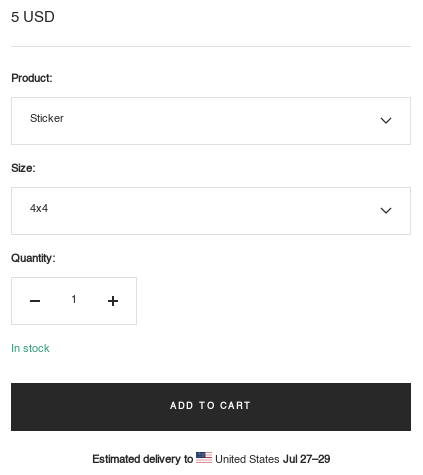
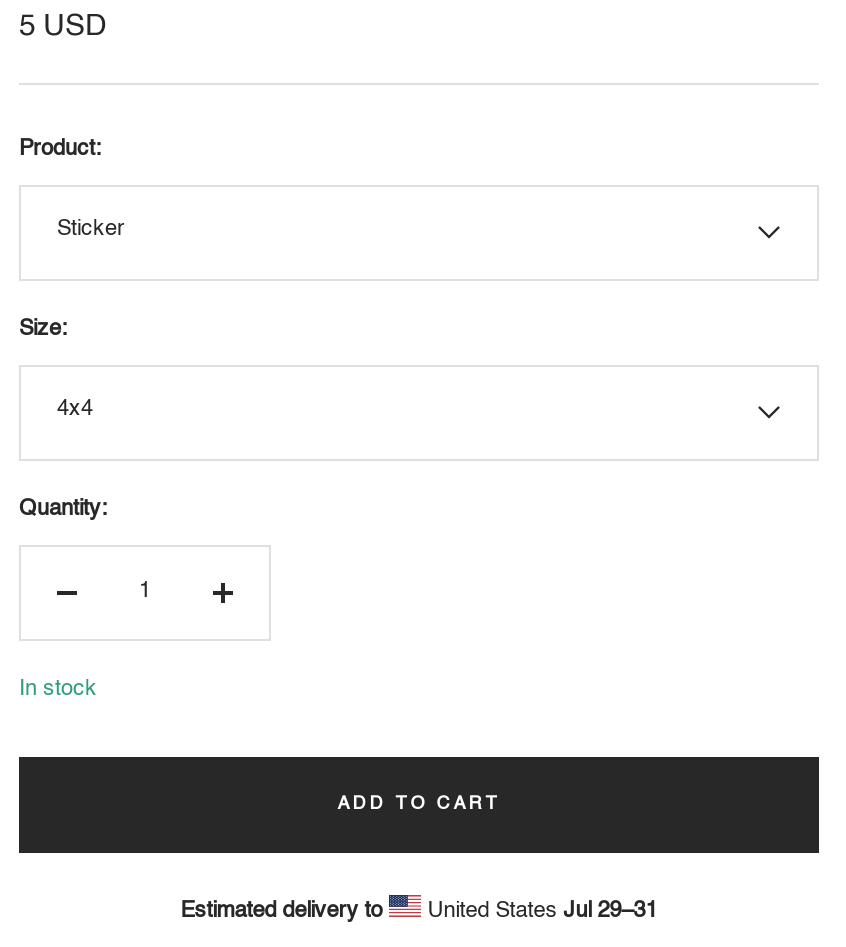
- United States Jul 27–29
+ United States Jul 29–31
